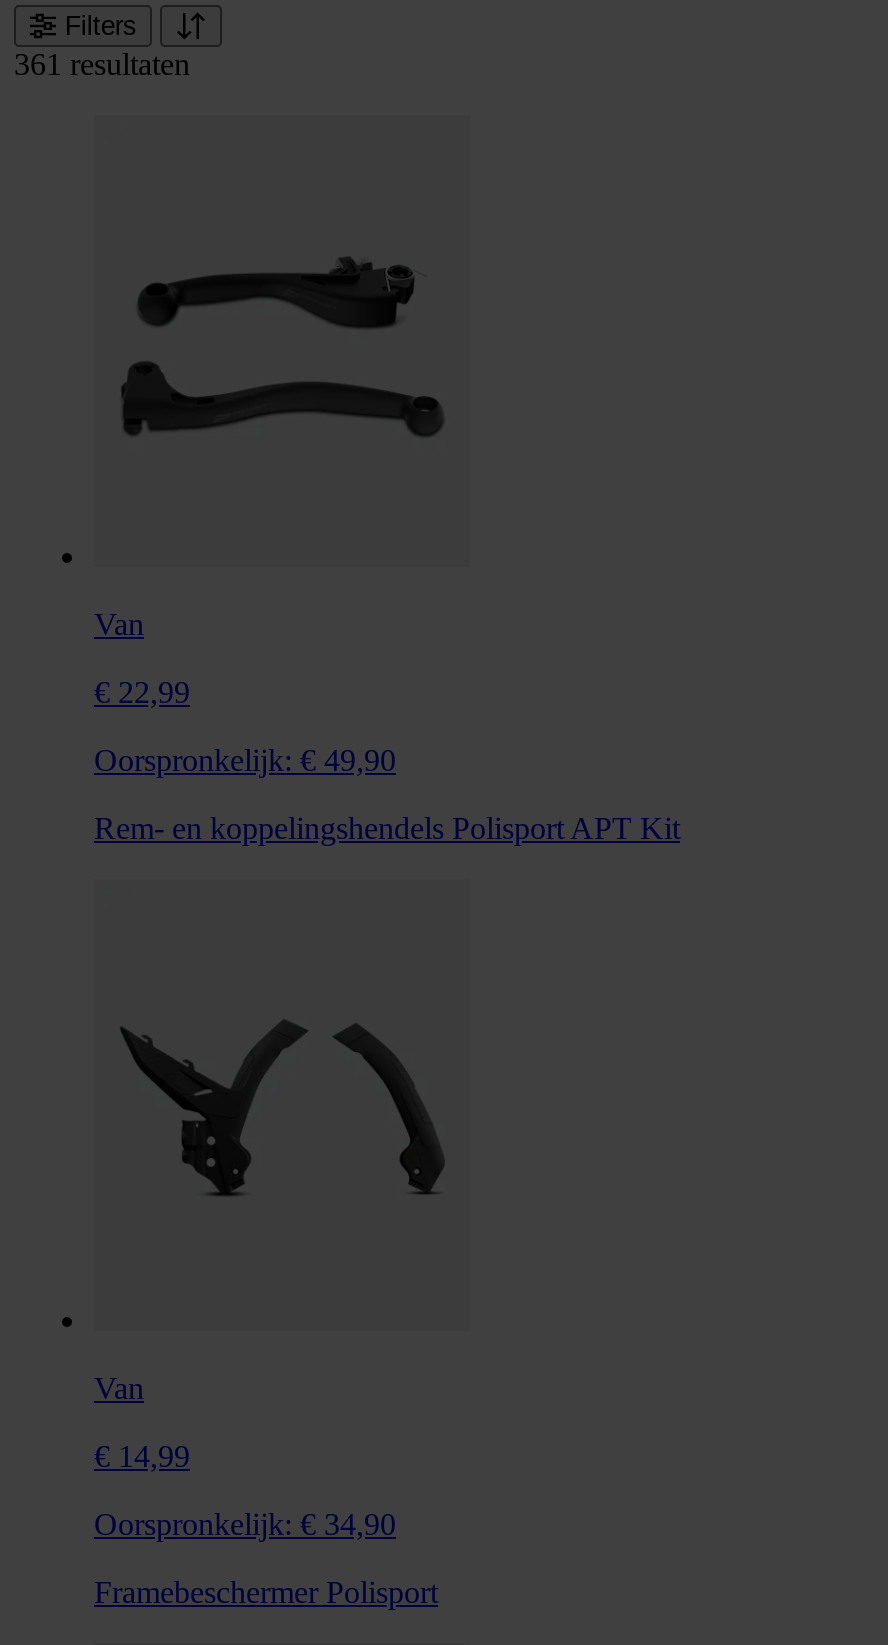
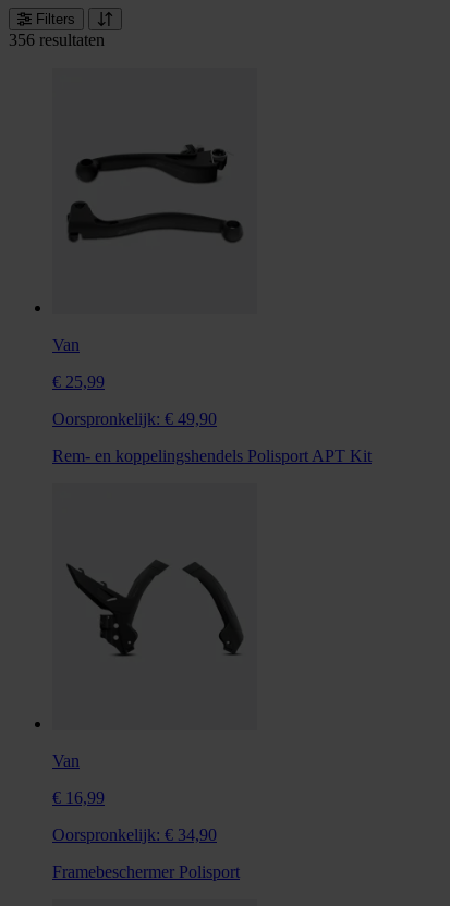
- 361 resultaten
+ 356 resultaten

- € 22,99
+ € 25,99

- € 14,99
+ € 16,99
